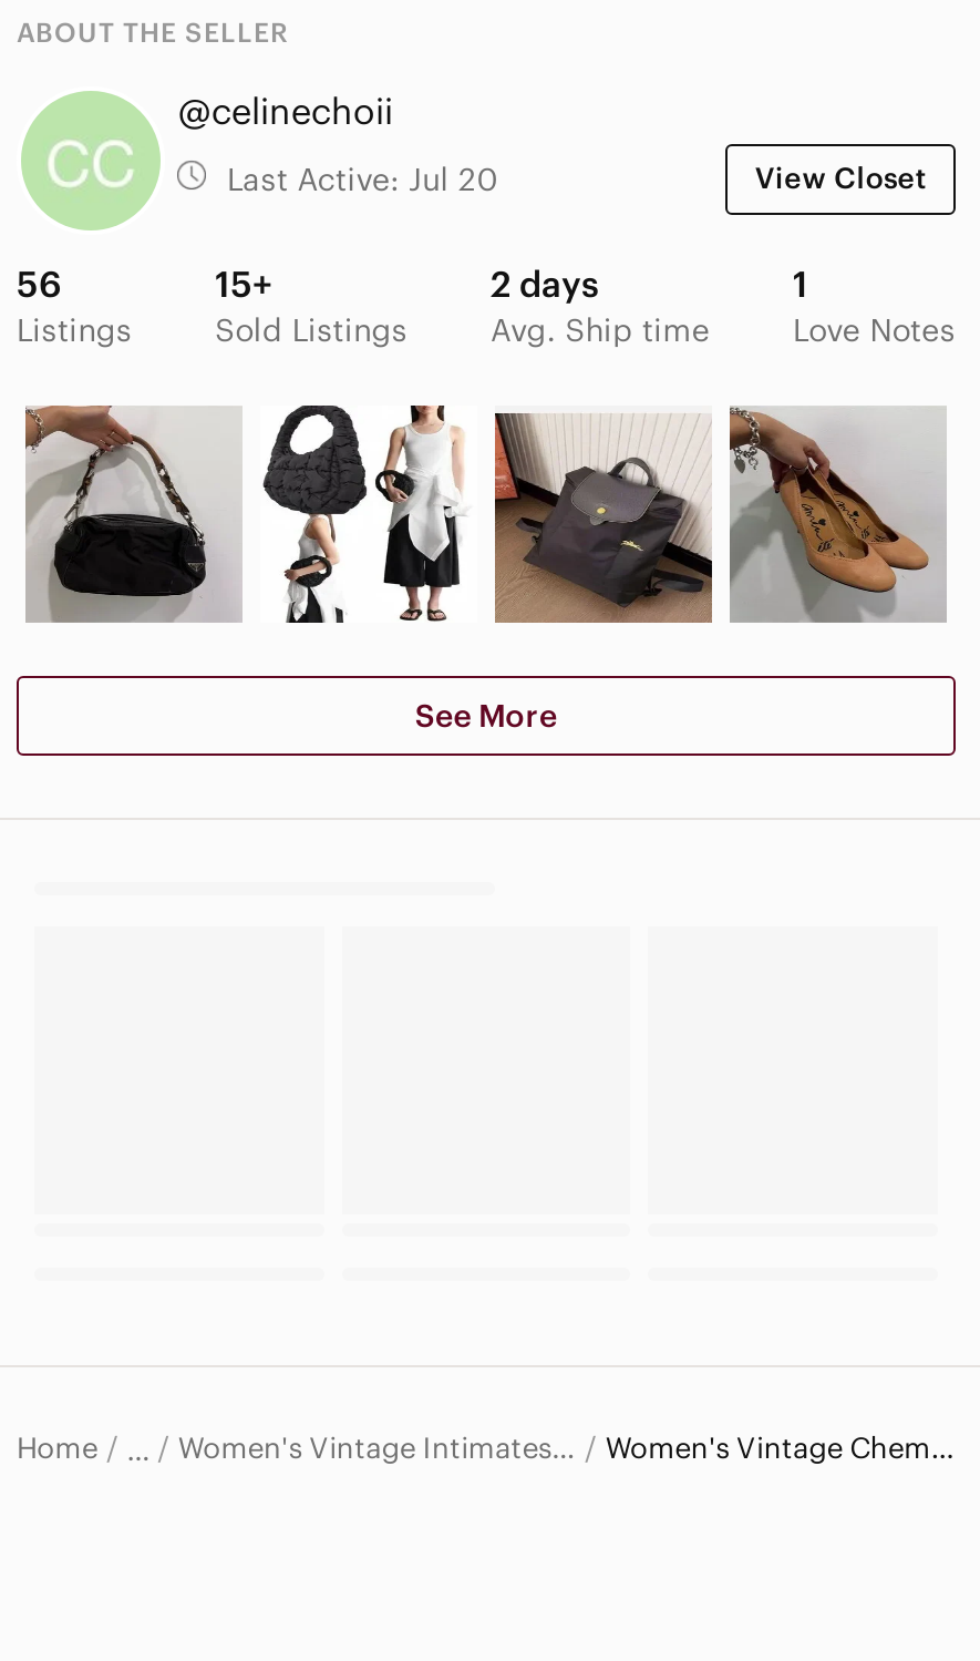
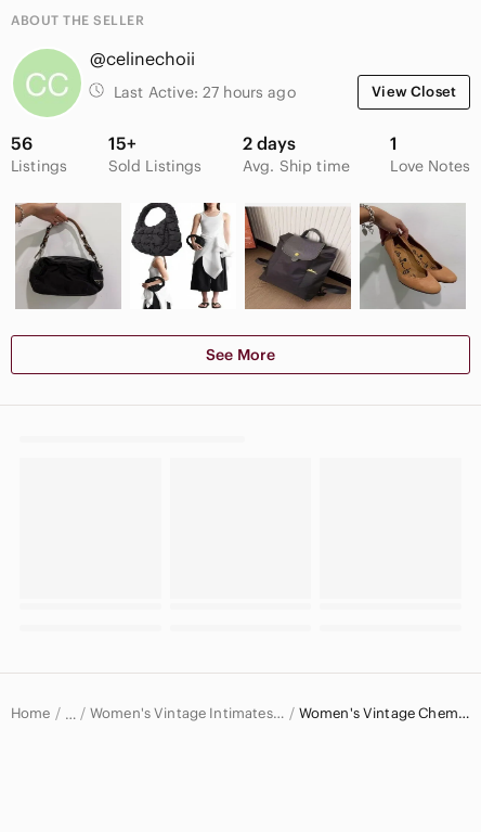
- Last Active: Jul 20
+ Last Active: 27 hours ago
